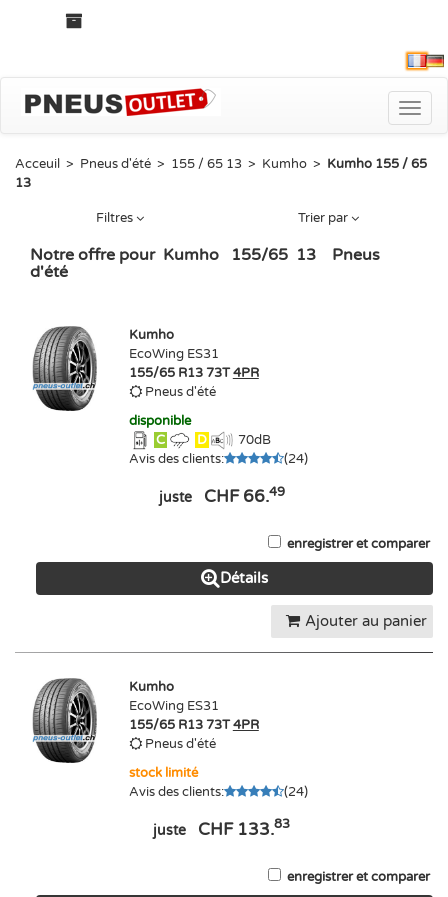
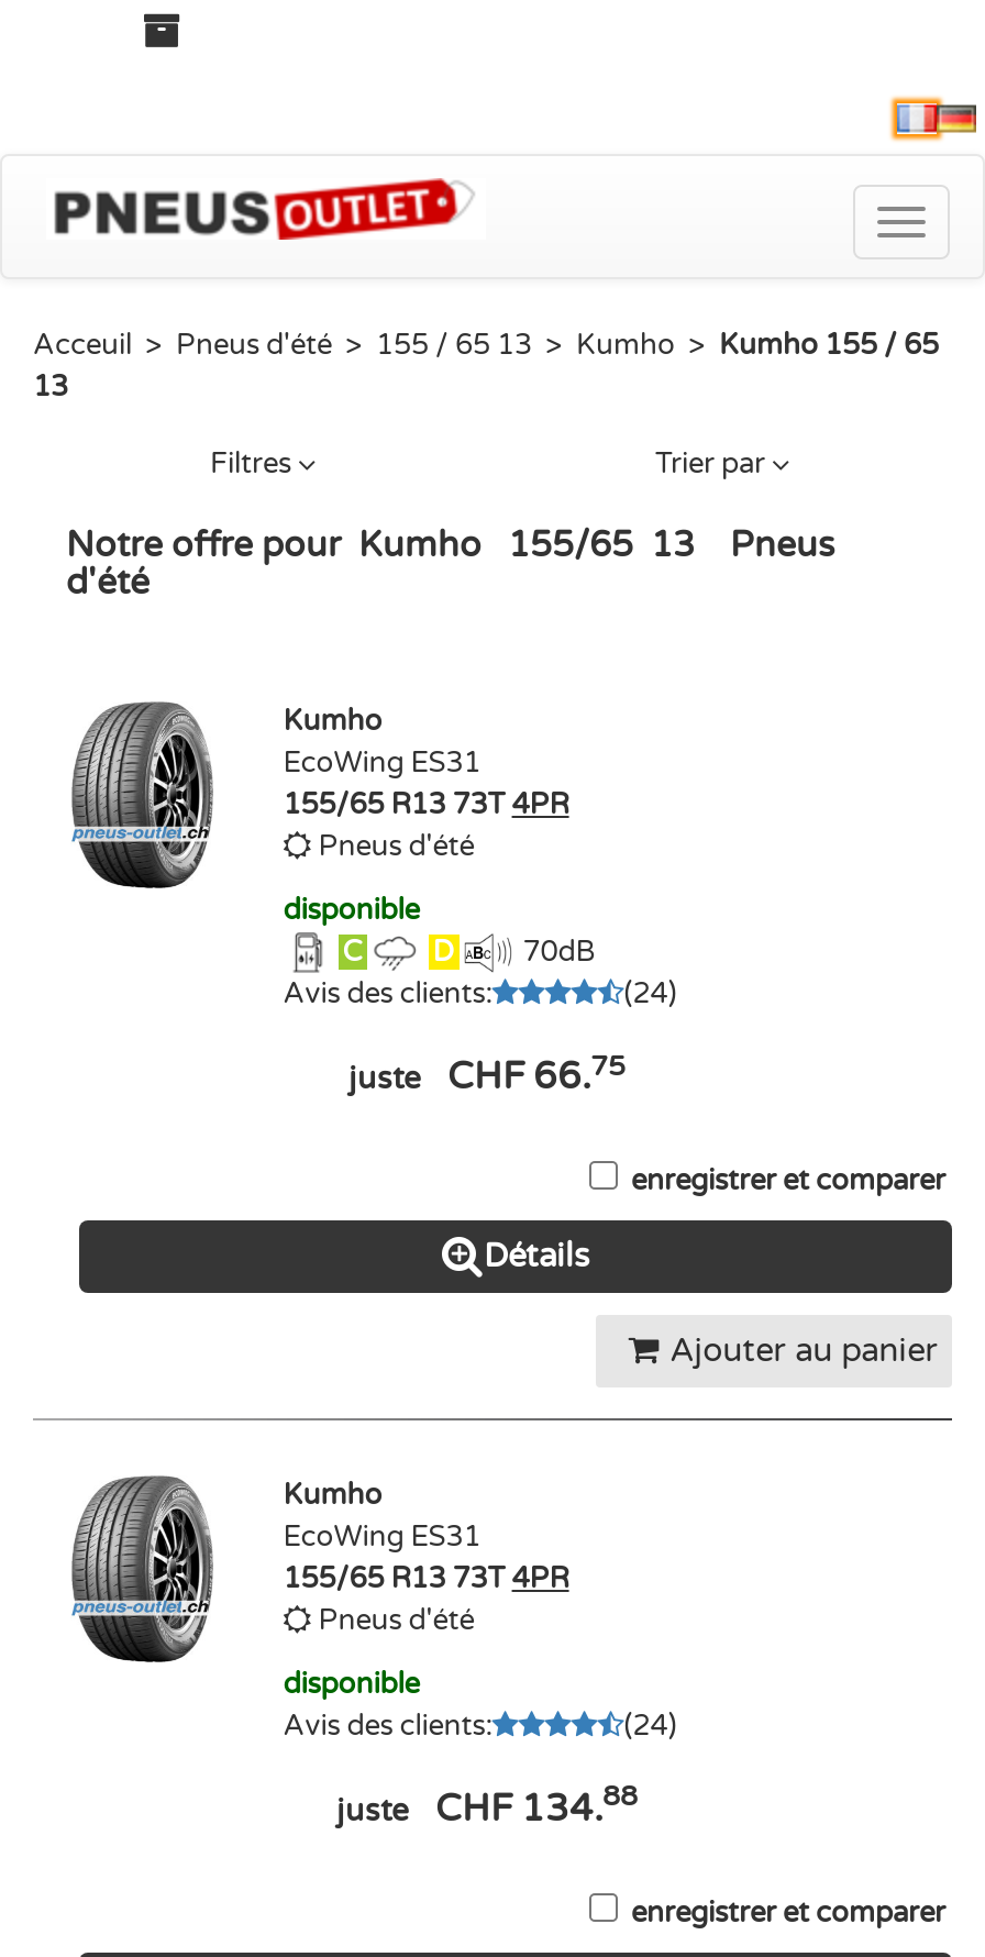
- juste CHF 66.49
+ juste CHF 66.75

- stock limité
+ disponible

- juste CHF 133.83
+ juste CHF 134.88
